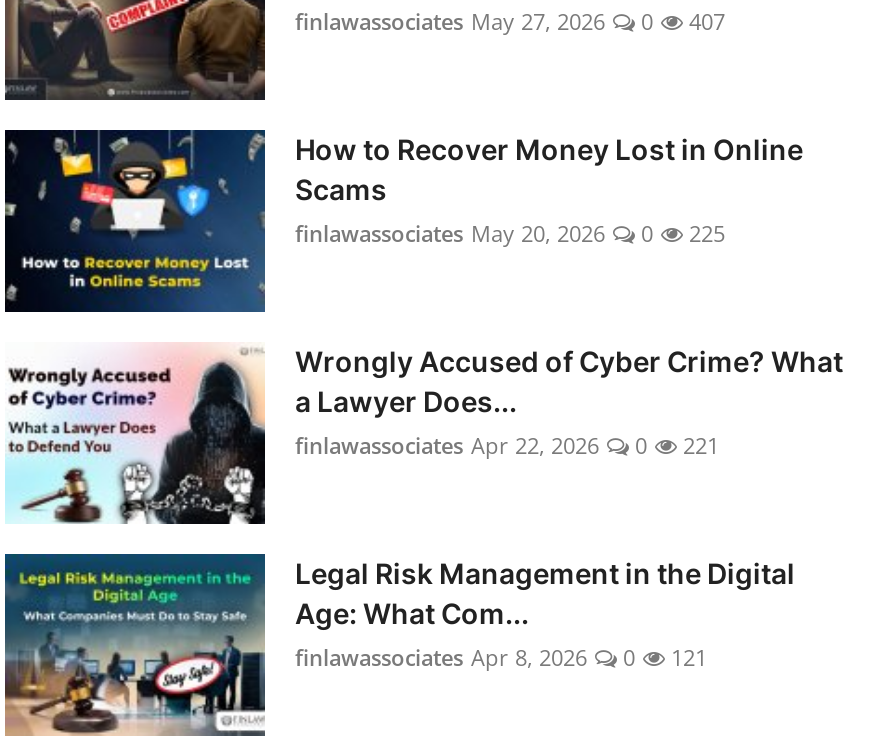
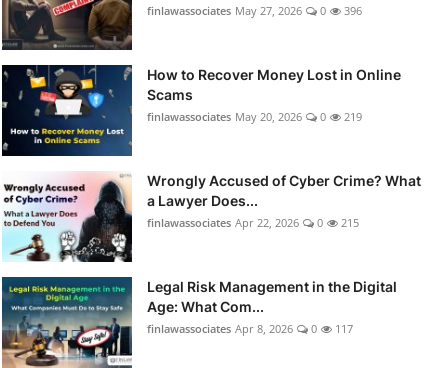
- finlawassociates May 27, 2026 0 407
+ finlawassociates May 27, 2026 0 396

- finlawassociates May 20, 2026 0 225
+ finlawassociates May 20, 2026 0 219

- finlawassociates Apr 22, 2026 0 221
+ finlawassociates Apr 22, 2026 0 215

- finlawassociates Apr 8, 2026 0 121
+ finlawassociates Apr 8, 2026 0 117
